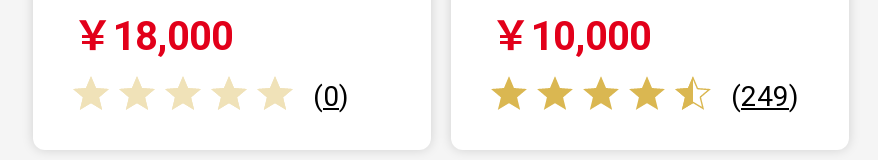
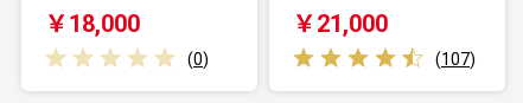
- ￥10,000
- (249)
+ ￥21,000
+ (107)
